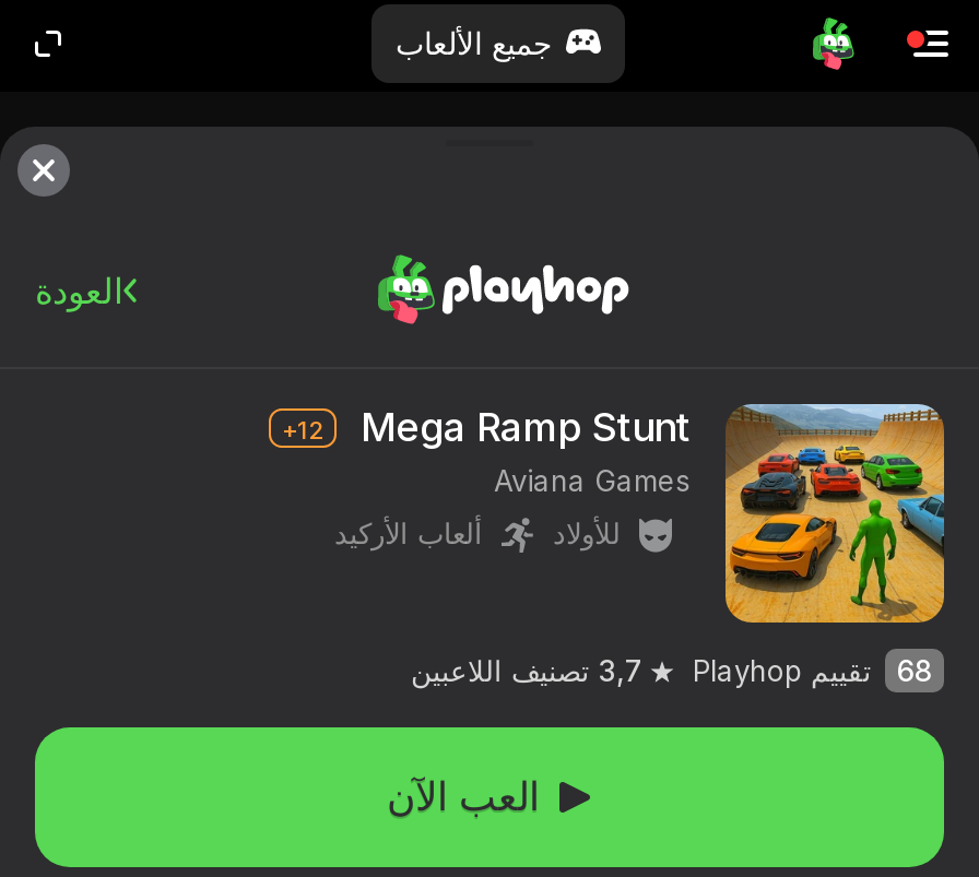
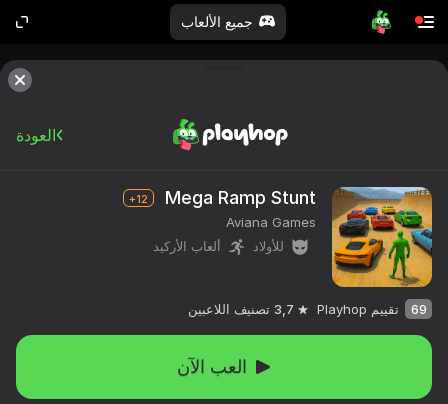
- 68
+ 69
